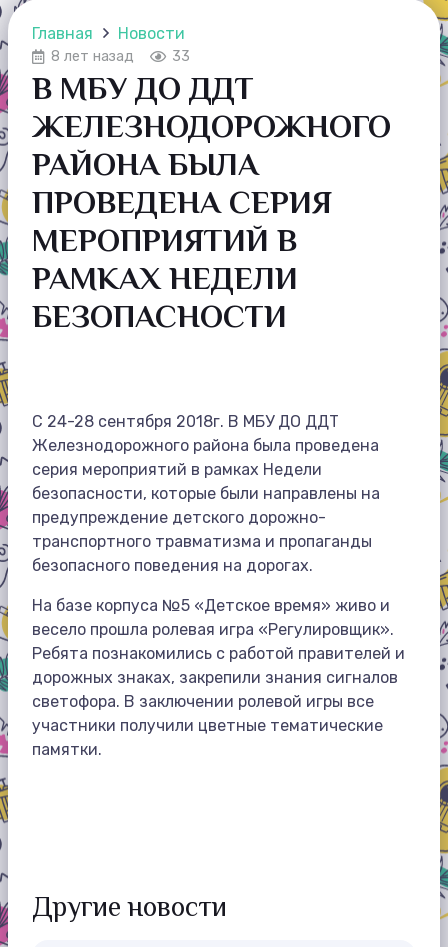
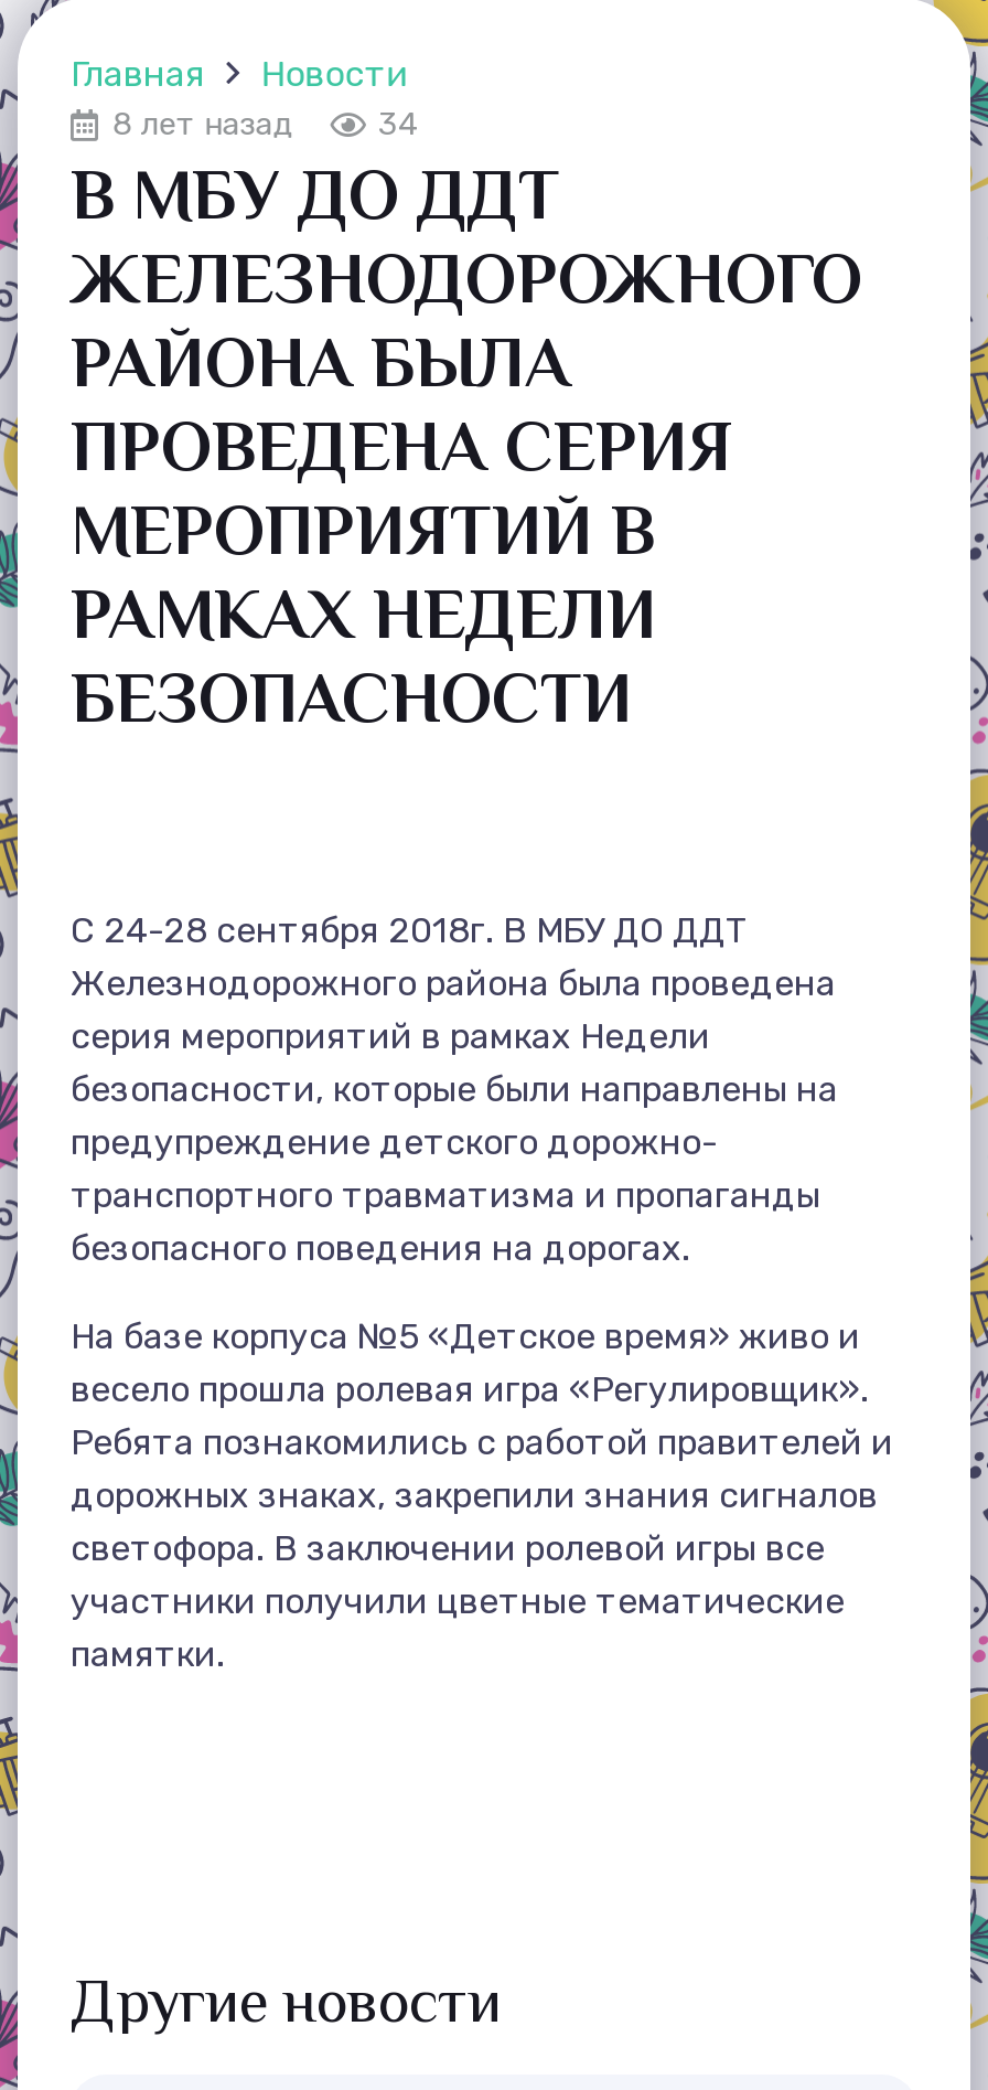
- 33
+ 34
